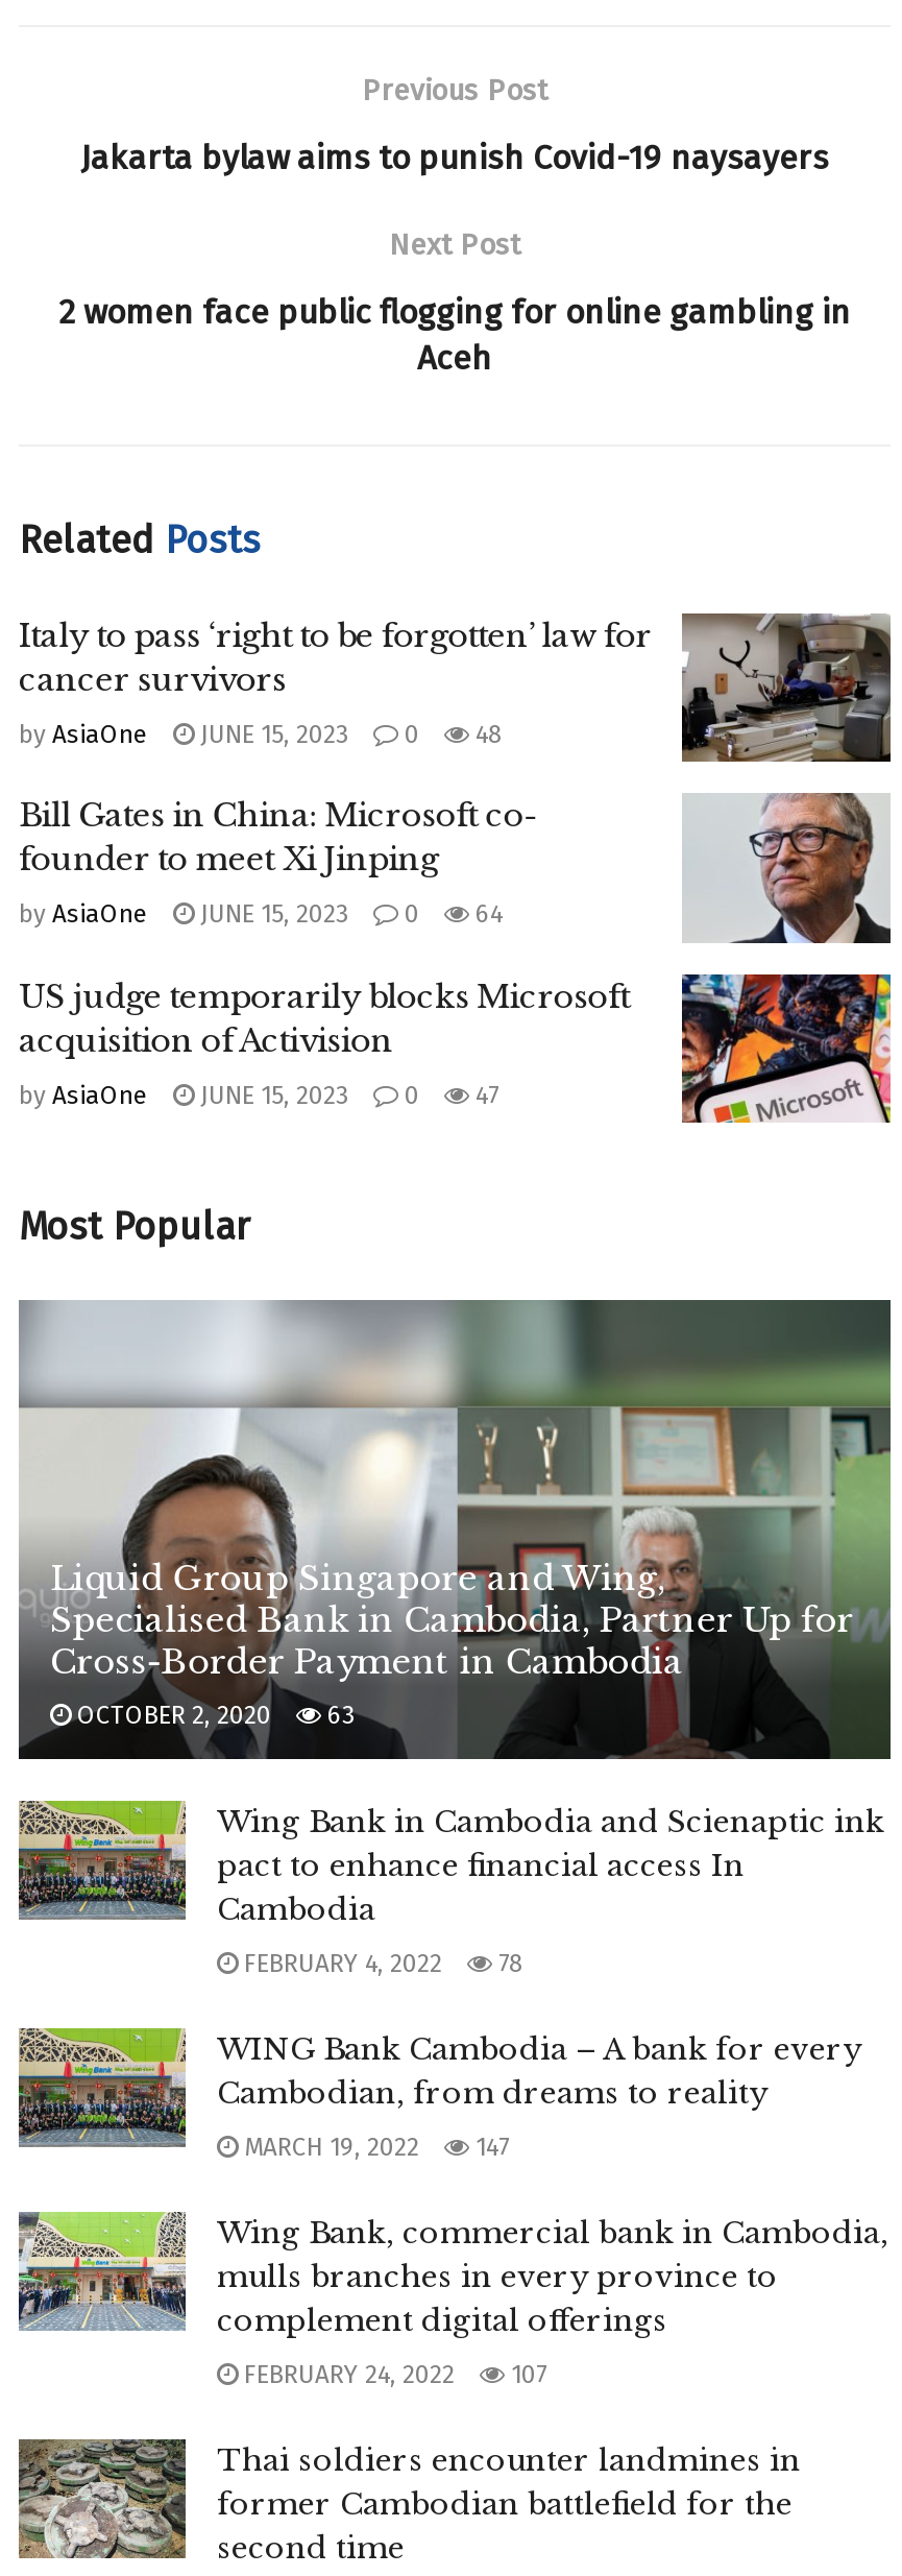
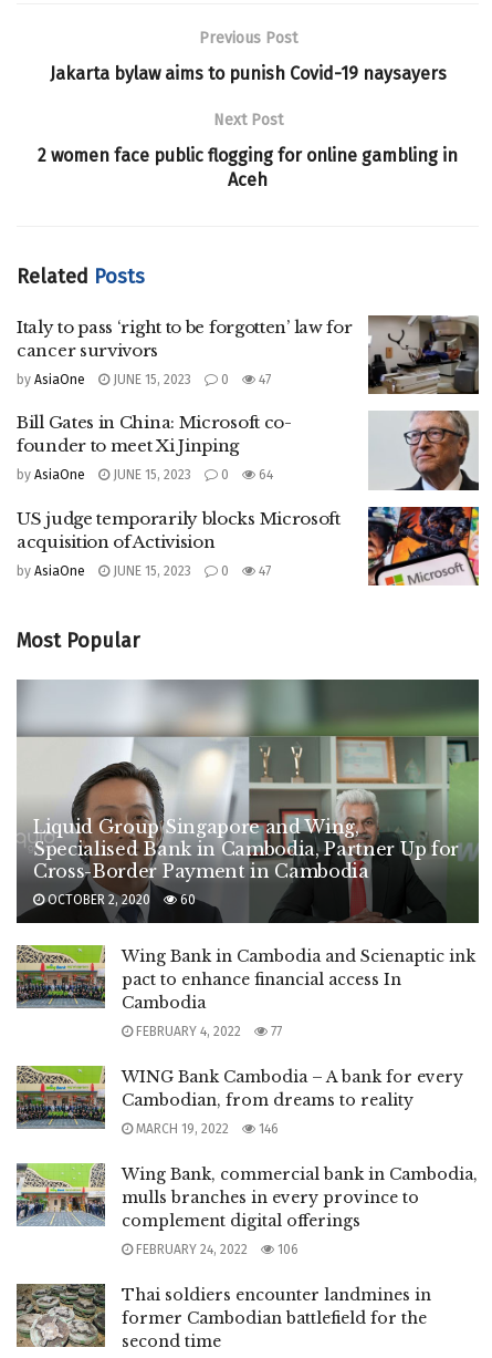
- by AsiaOne JUNE 15, 2023 0 48
+ by AsiaOne JUNE 15, 2023 0 47

- OCTOBER 2, 2020 63
+ OCTOBER 2, 2020 60

- FEBRUARY 4, 2022 78
+ FEBRUARY 4, 2022 77

- MARCH 19, 2022 147
+ MARCH 19, 2022 146

- FEBRUARY 24, 2022 107
+ FEBRUARY 24, 2022 106
